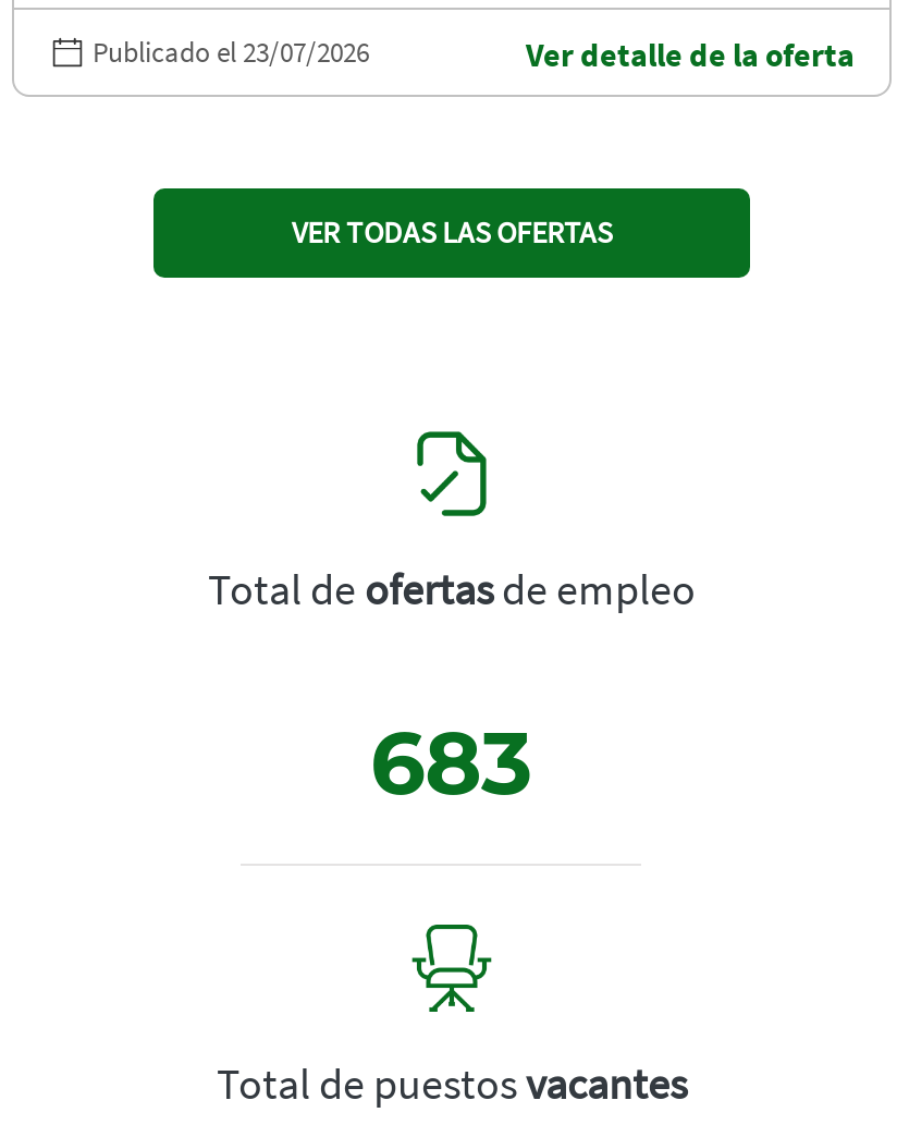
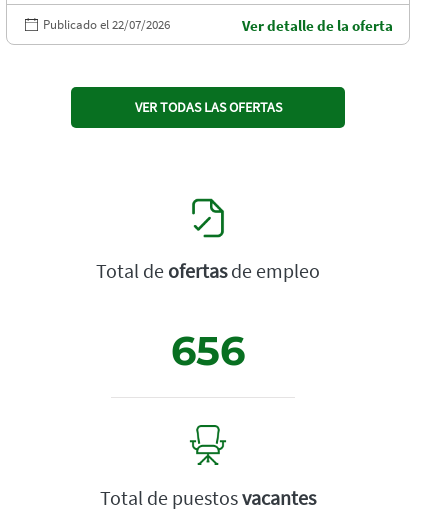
- Publicado el 23/07/2026
+ Publicado el 22/07/2026

- 683
+ 656
